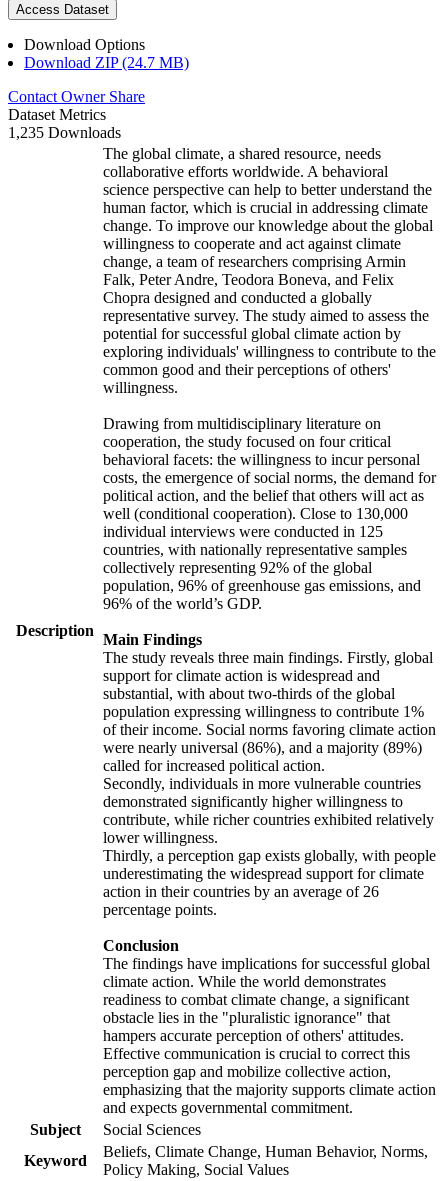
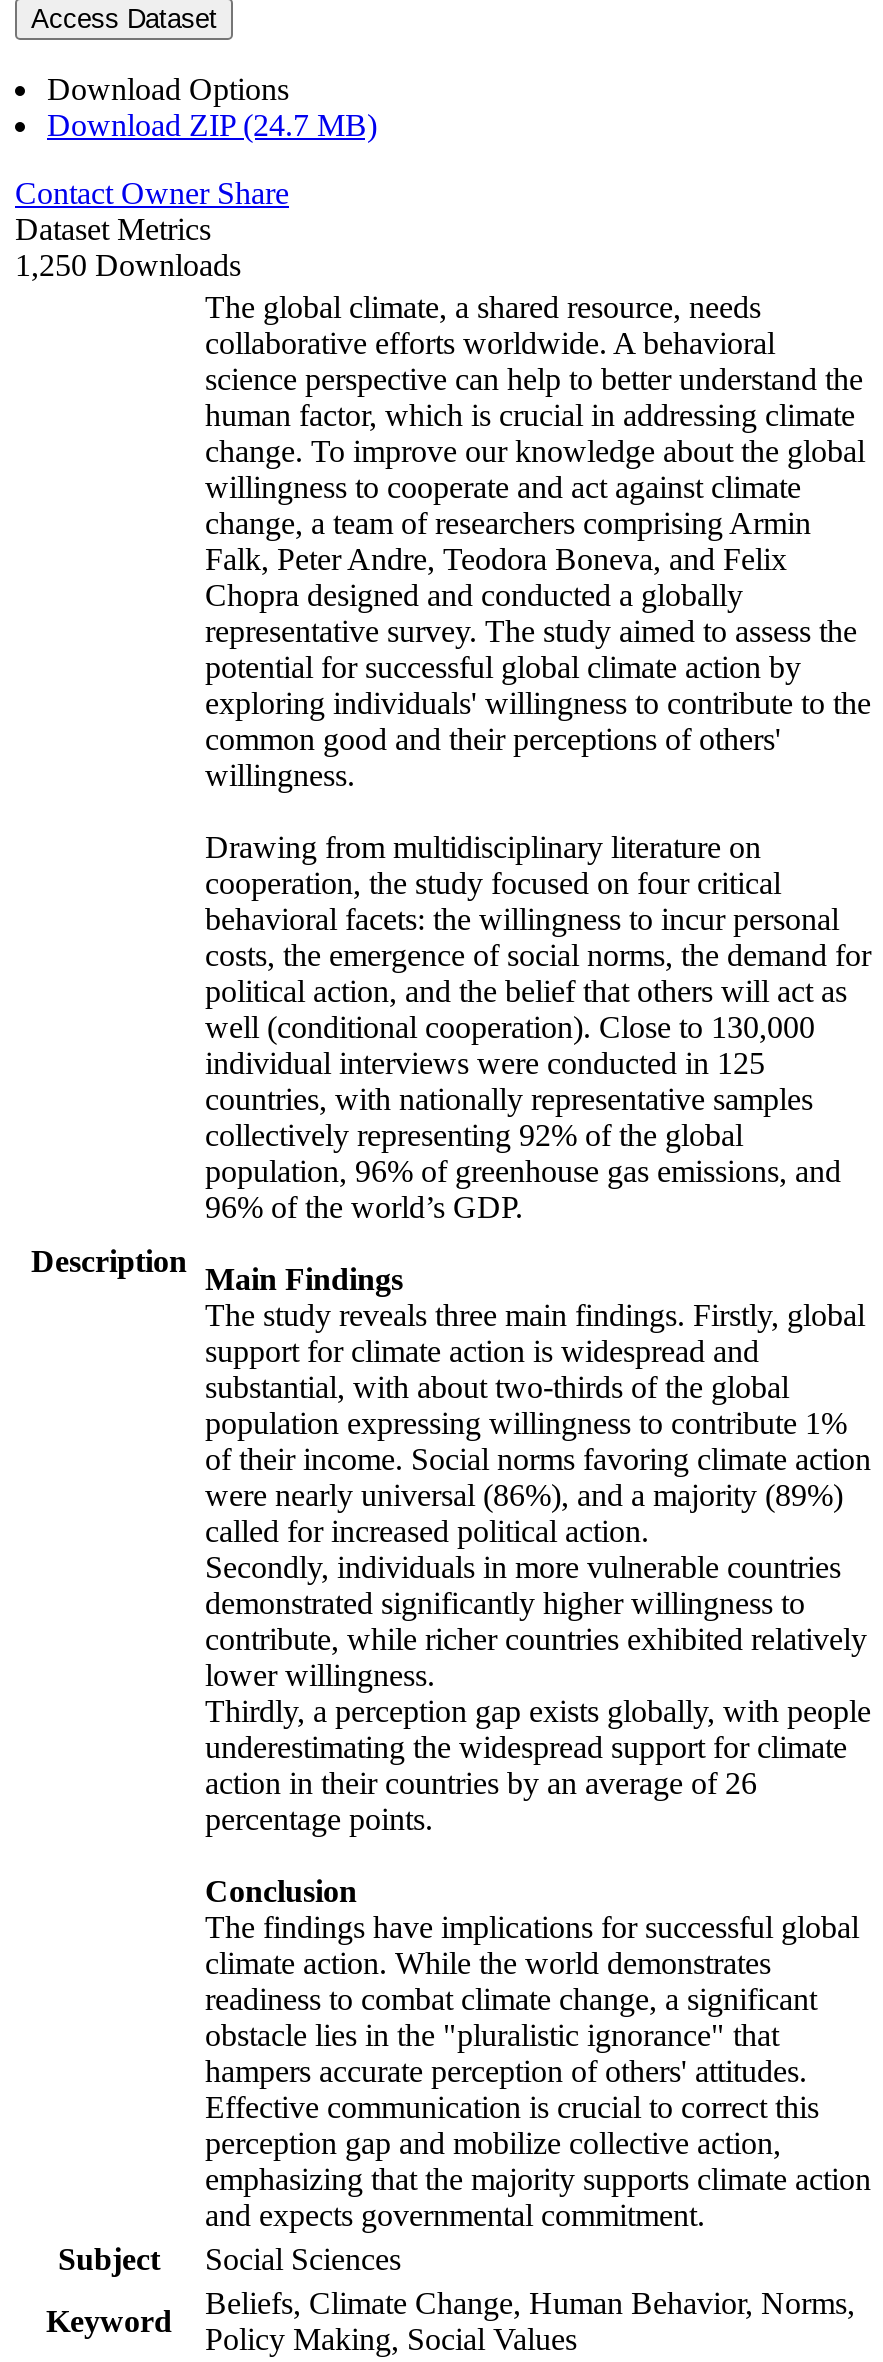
- 1,235 Downloads
+ 1,250 Downloads
